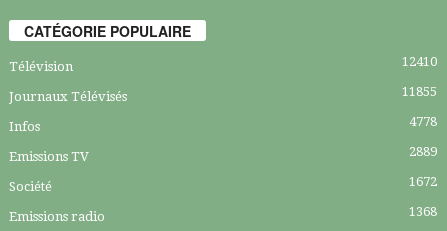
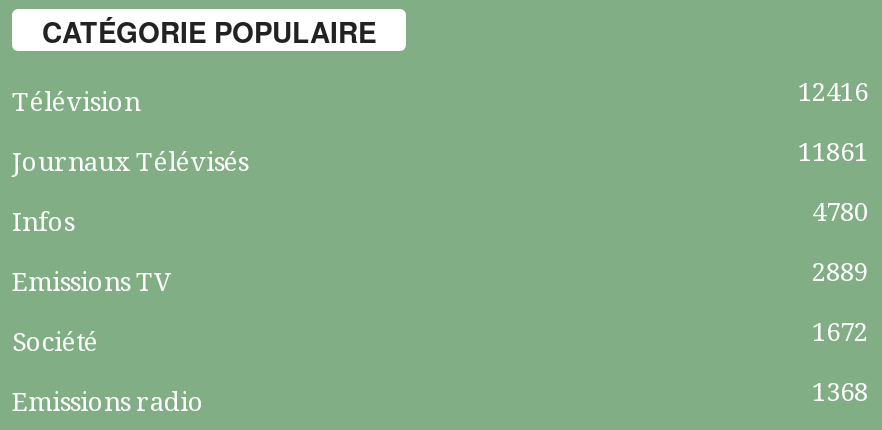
- 12410
+ 12416

- 11855
+ 11861

- 4778
+ 4780
